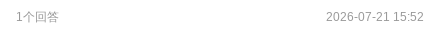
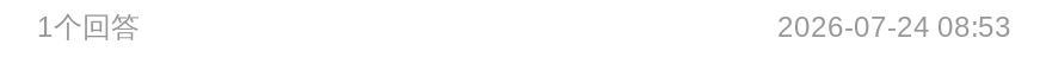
- 2026-07-21 15:52
+ 2026-07-24 08:53
